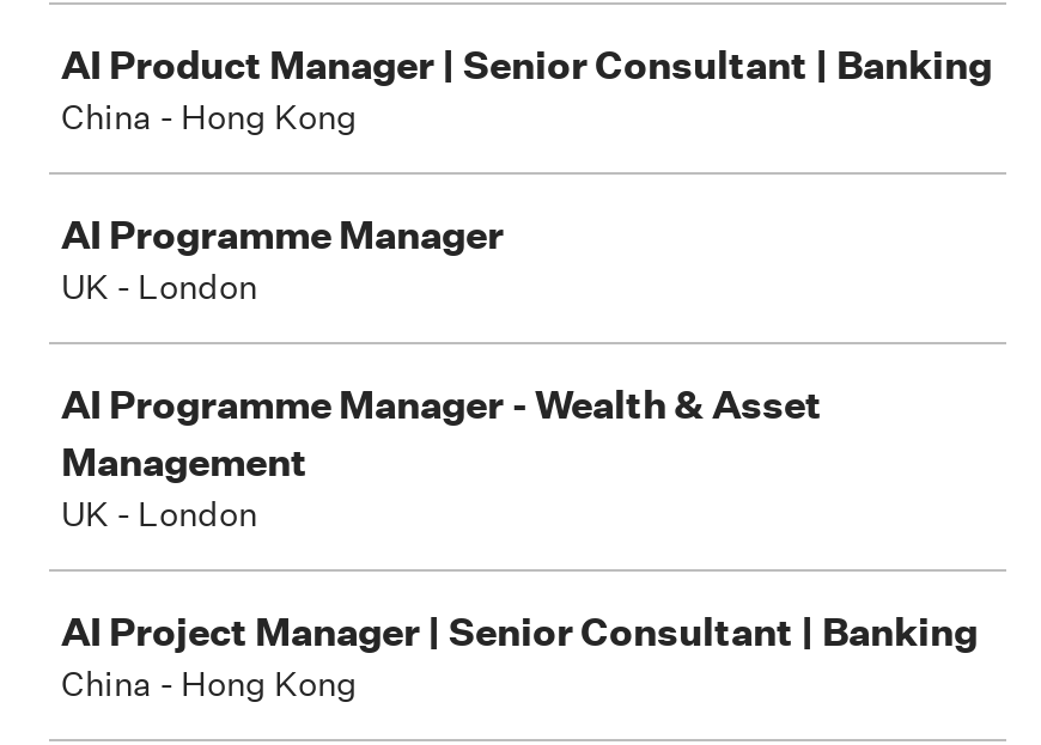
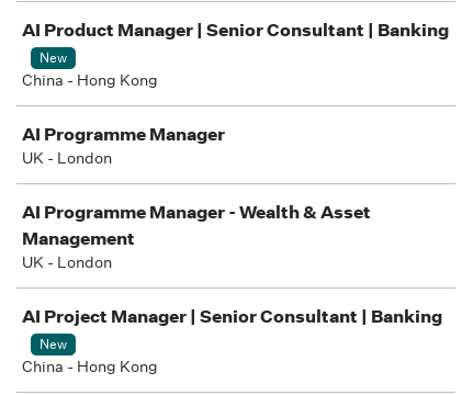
+ New

+ New
